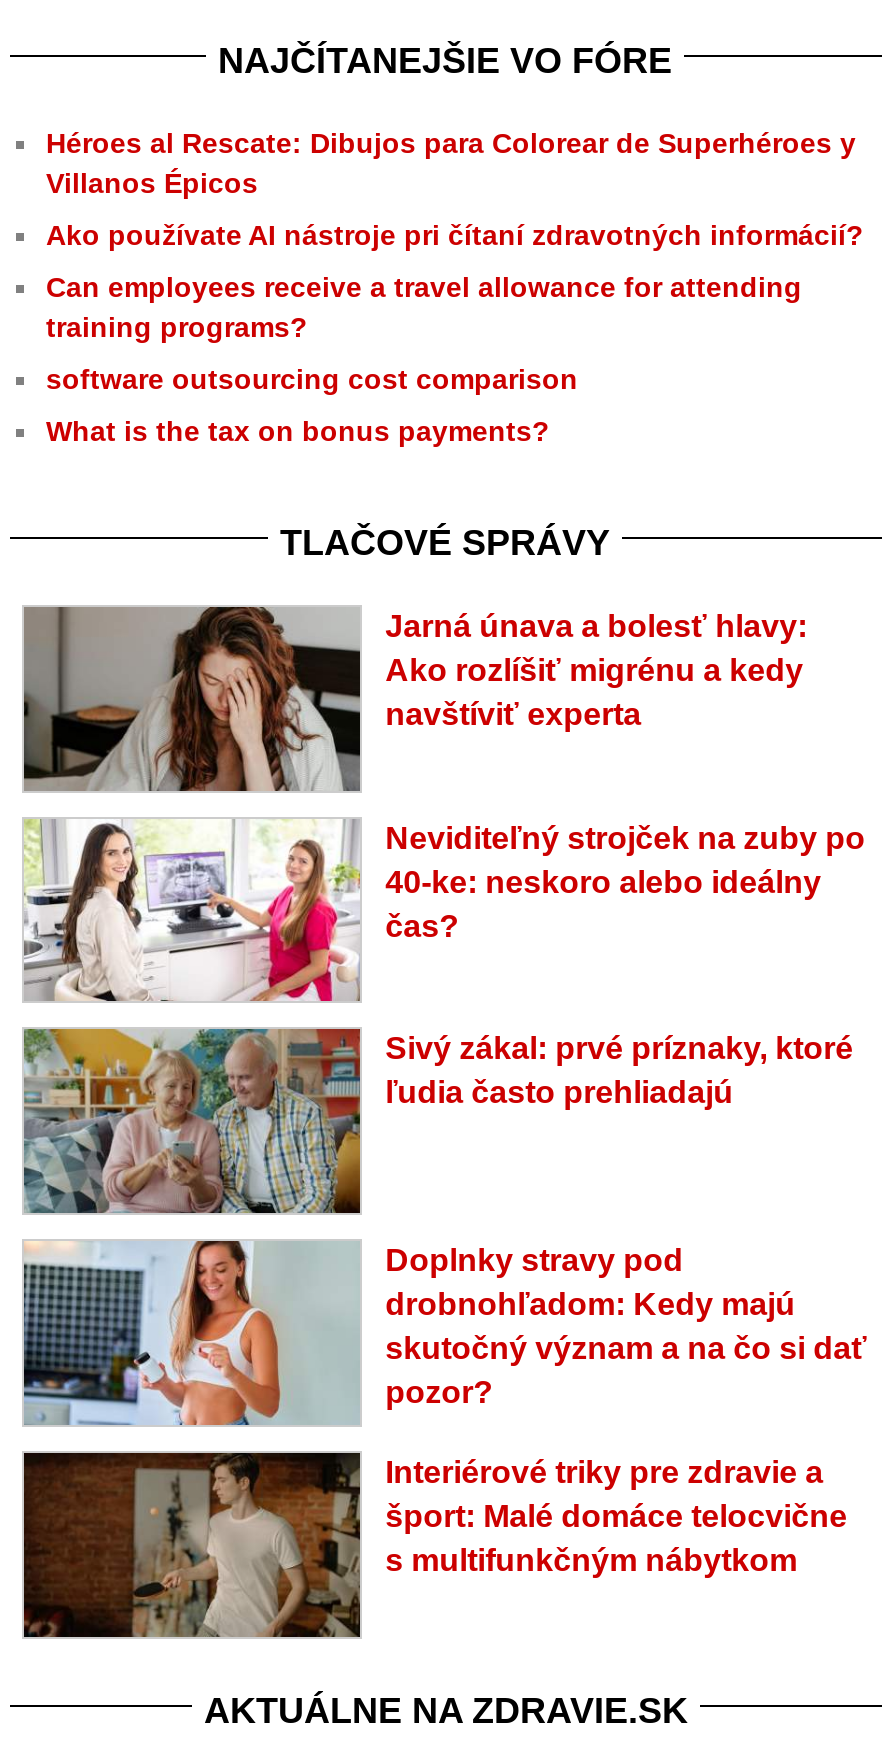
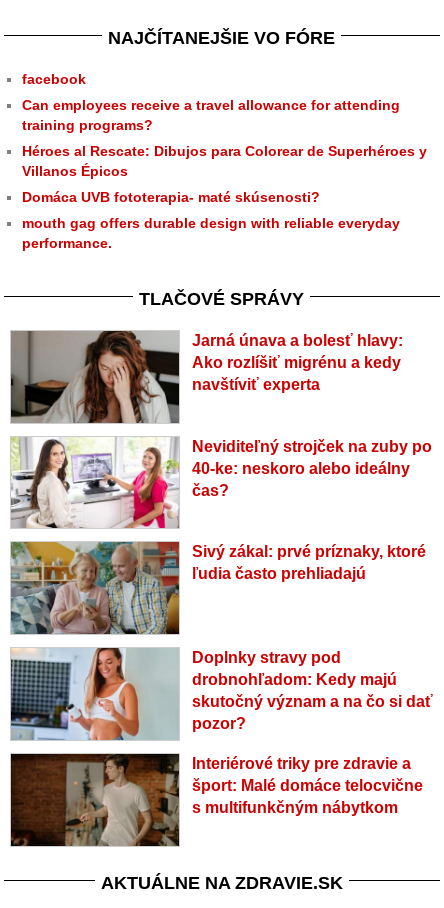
moved down: Héroes al Rescate: Dibujos para Colorear de Superhéroes y | Villanos Épicos

- Ako používate AI nástroje pri čítaní zdravotných informácií?
+ facebook

moved up: Can employees receive a travel allowance for attending | training programs?

- software outsourcing cost comparison
- What is the tax on bonus payments?
+ Domáca UVB fototerapia- maté skúsenosti?
+ mouth gag offers durable design with reliable everyday
+ performance.
